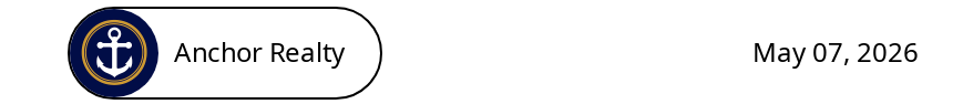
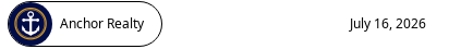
- May 07, 2026
+ July 16, 2026
